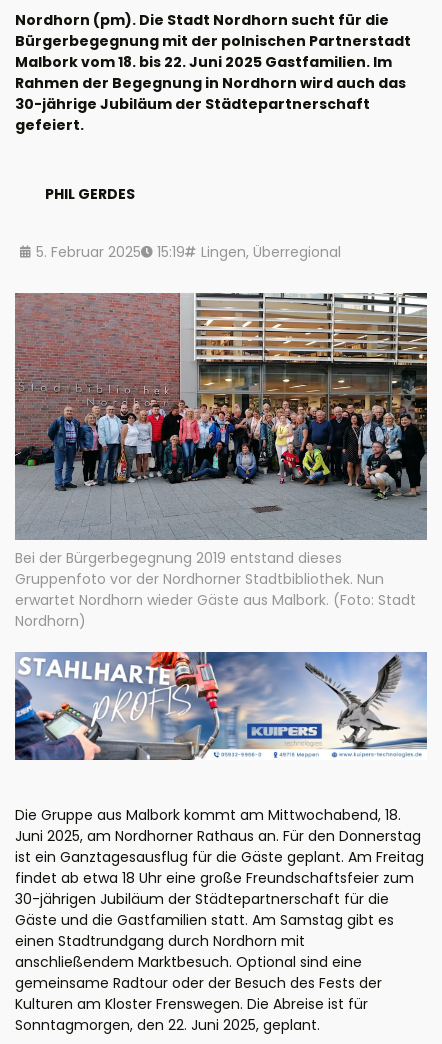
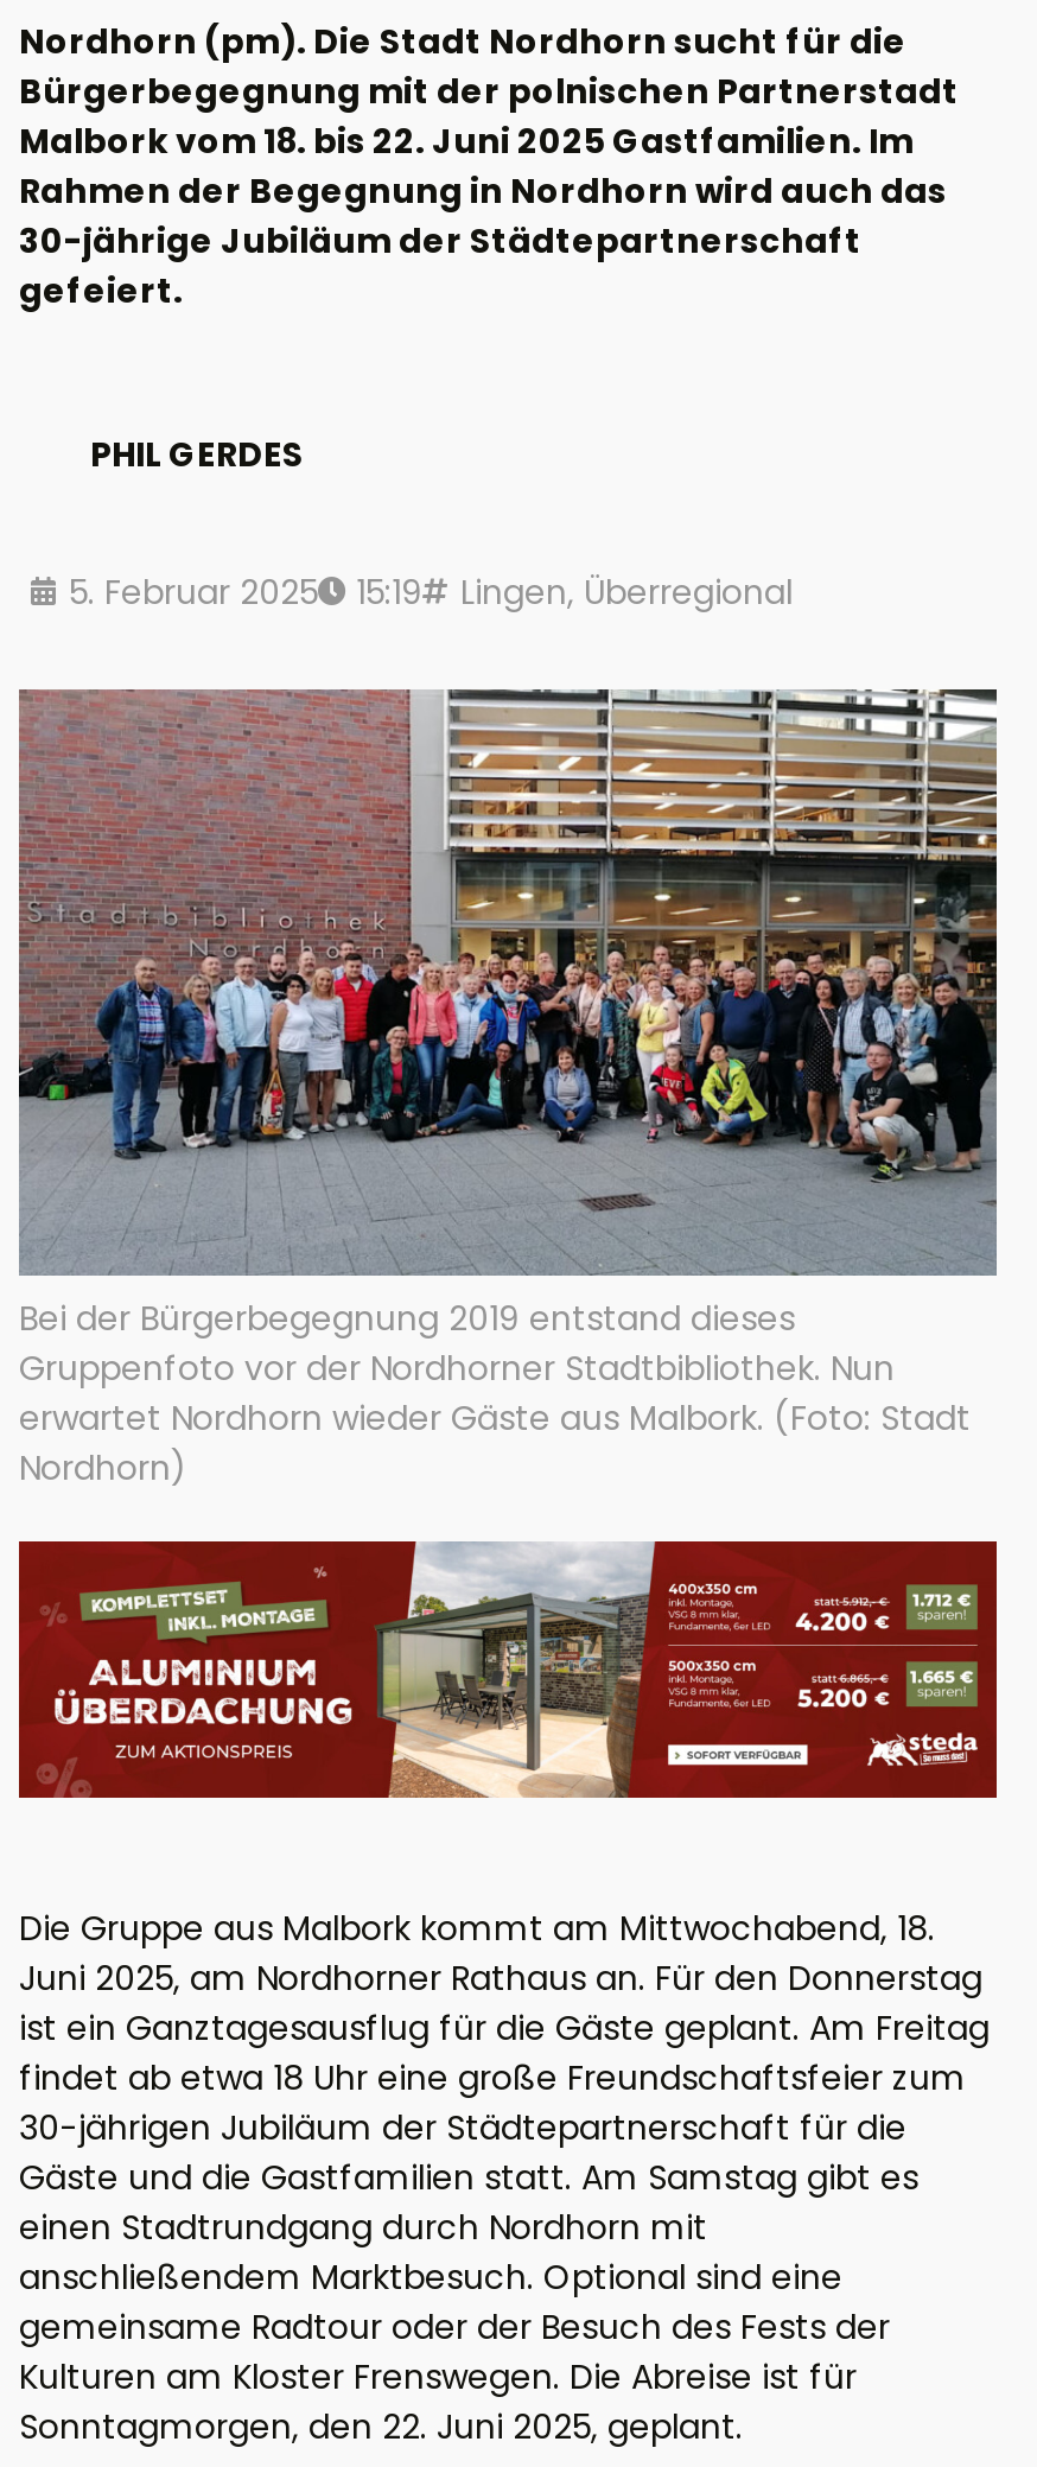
- [image]
+ [image]
